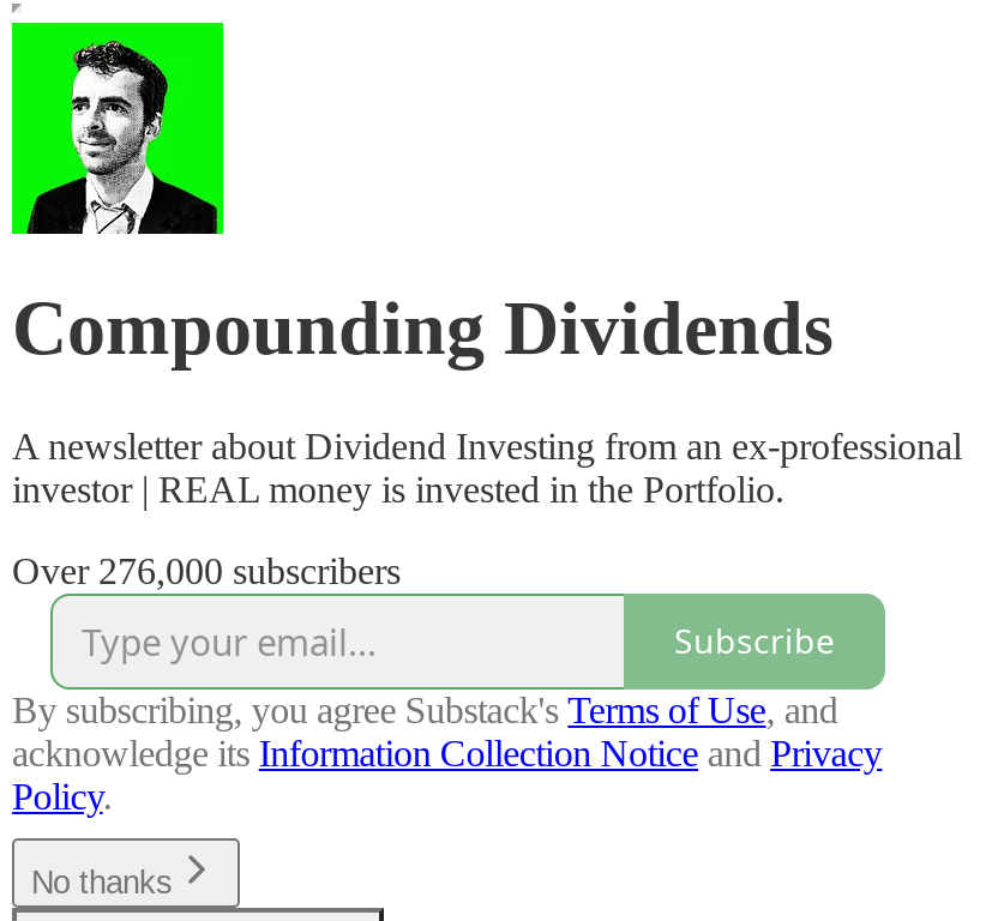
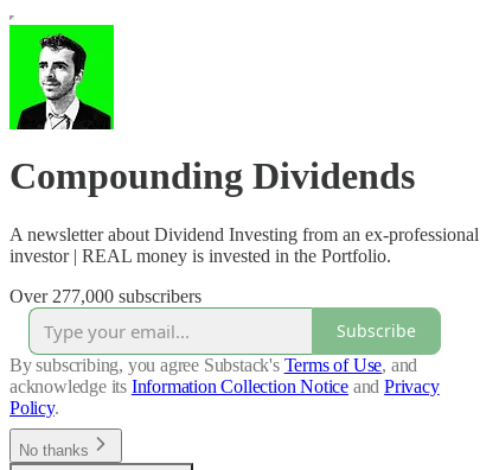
- Over 276,000 subscribers
+ Over 277,000 subscribers
